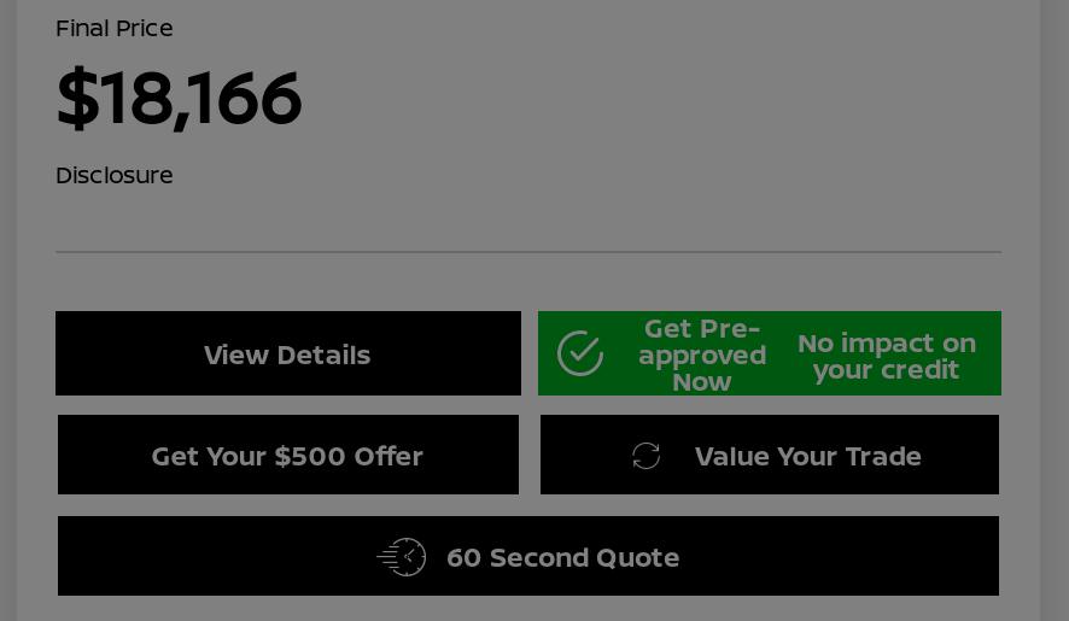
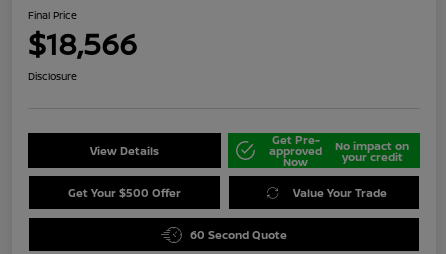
- $18,166
+ $18,566
